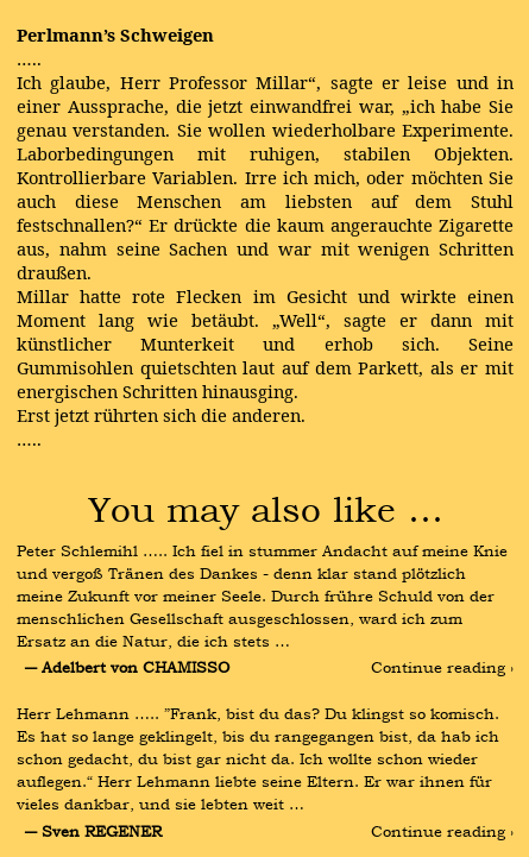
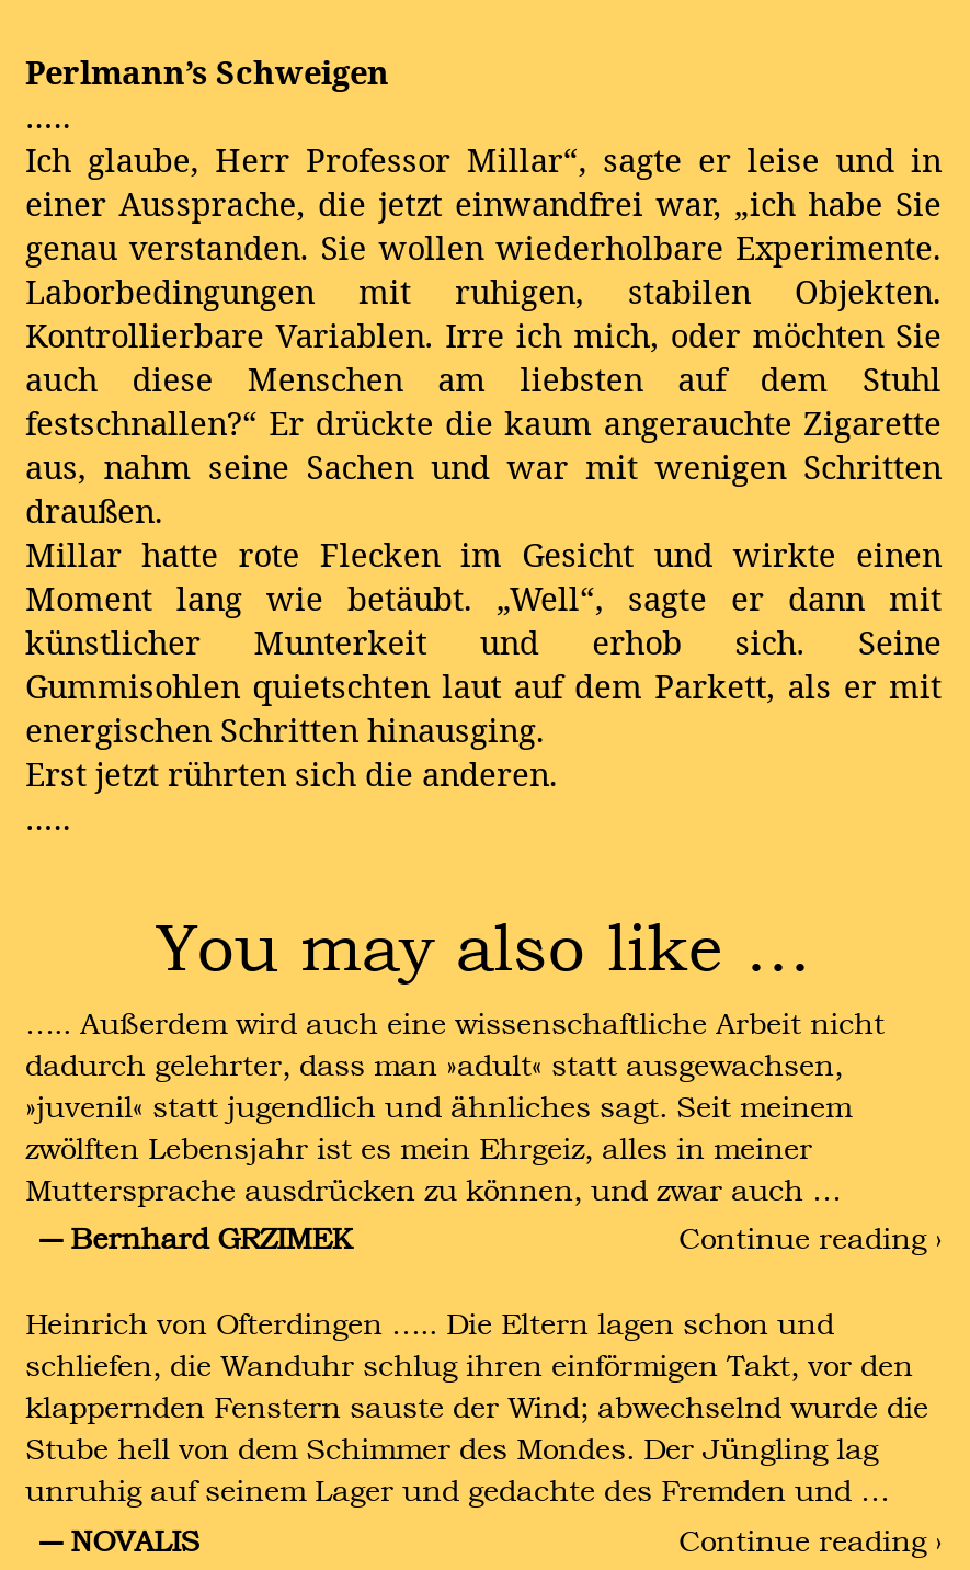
- Peter Schlemihl ….. Ich fiel in stummer Andacht auf meine Knie
- und vergoß Tränen des Dankes - denn klar stand plötzlich
- meine Zukunft vor meiner Seele. Durch frühre Schuld von der
- menschlichen Gesellschaft ausgeschlossen, ward ich zum
- Ersatz an die Natur, die ich stets …
- ― Adelbert von CHAMISSO
+ ….. Außerdem wird auch eine wissenschaftliche Arbeit nicht
+ dadurch gelehrter, dass man »adult« statt ausgewachsen,
+ »juvenil« statt jugendlich und ähnliches sagt. Seit meinem
+ zwölften Lebensjahr ist es mein Ehrgeiz, alles in meiner
+ Muttersprache ausdrücken zu können, und zwar auch …
+ ― Bernhard GRZIMEK

- Herr Lehmann ….. ”Frank, bist du das? Du klingst so komisch.
- Es hat so lange geklingelt, bis du rangegangen bist, da hab ich
- schon gedacht, du bist gar nicht da. Ich wollte schon wieder
- auflegen.“ Herr Lehmann liebte seine Eltern. Er war ihnen für
- vieles dankbar, und sie lebten weit …
- ― Sven REGENER
+ Heinrich von Ofterdingen ….. Die Eltern lagen schon und
+ schliefen, die Wanduhr schlug ihren einförmigen Takt, vor den
+ klappernden Fenstern sauste der Wind; abwechselnd wurde die
+ Stube hell von dem Schimmer des Mondes. Der Jüngling lag
+ unruhig auf seinem Lager und gedachte des Fremden und …
+ ― NOVALIS
